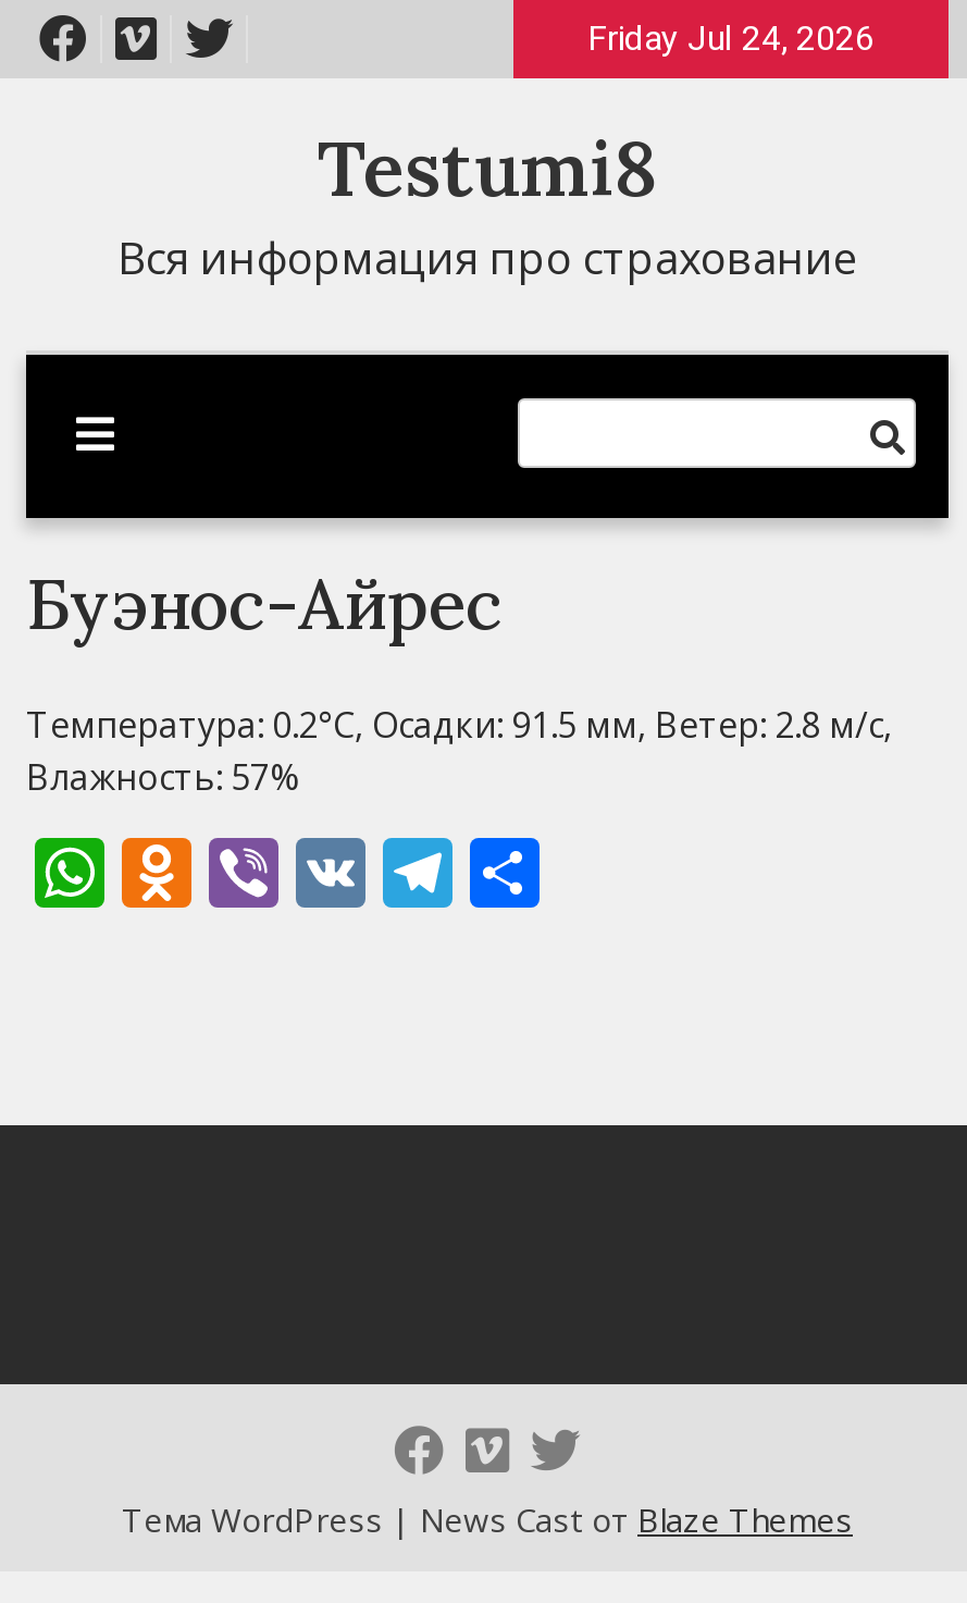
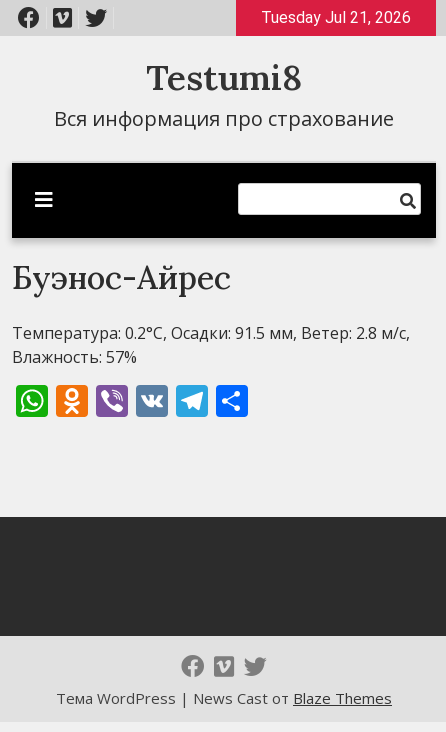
- Friday Jul 24, 2026
+ Tuesday Jul 21, 2026
